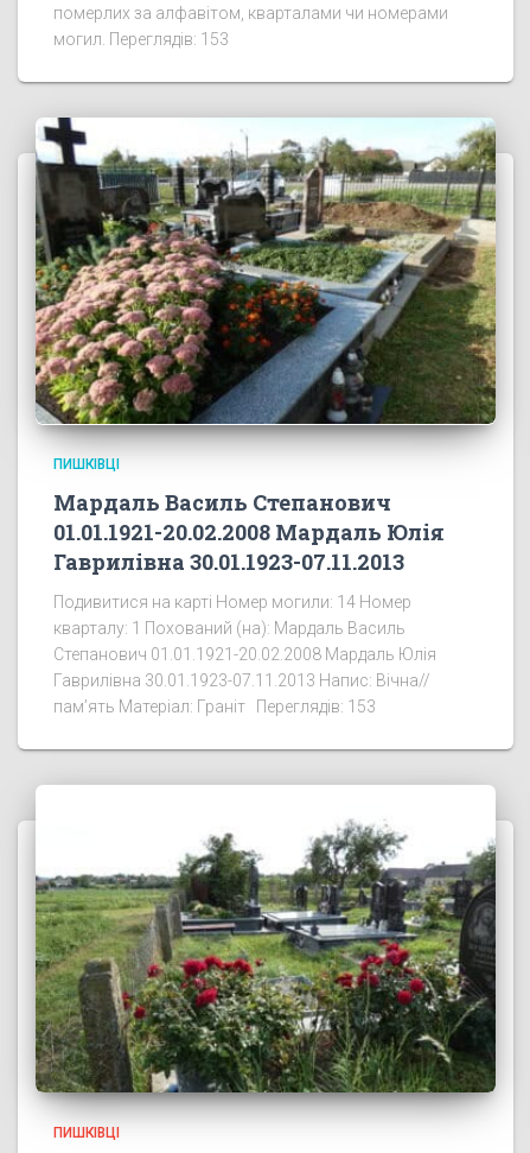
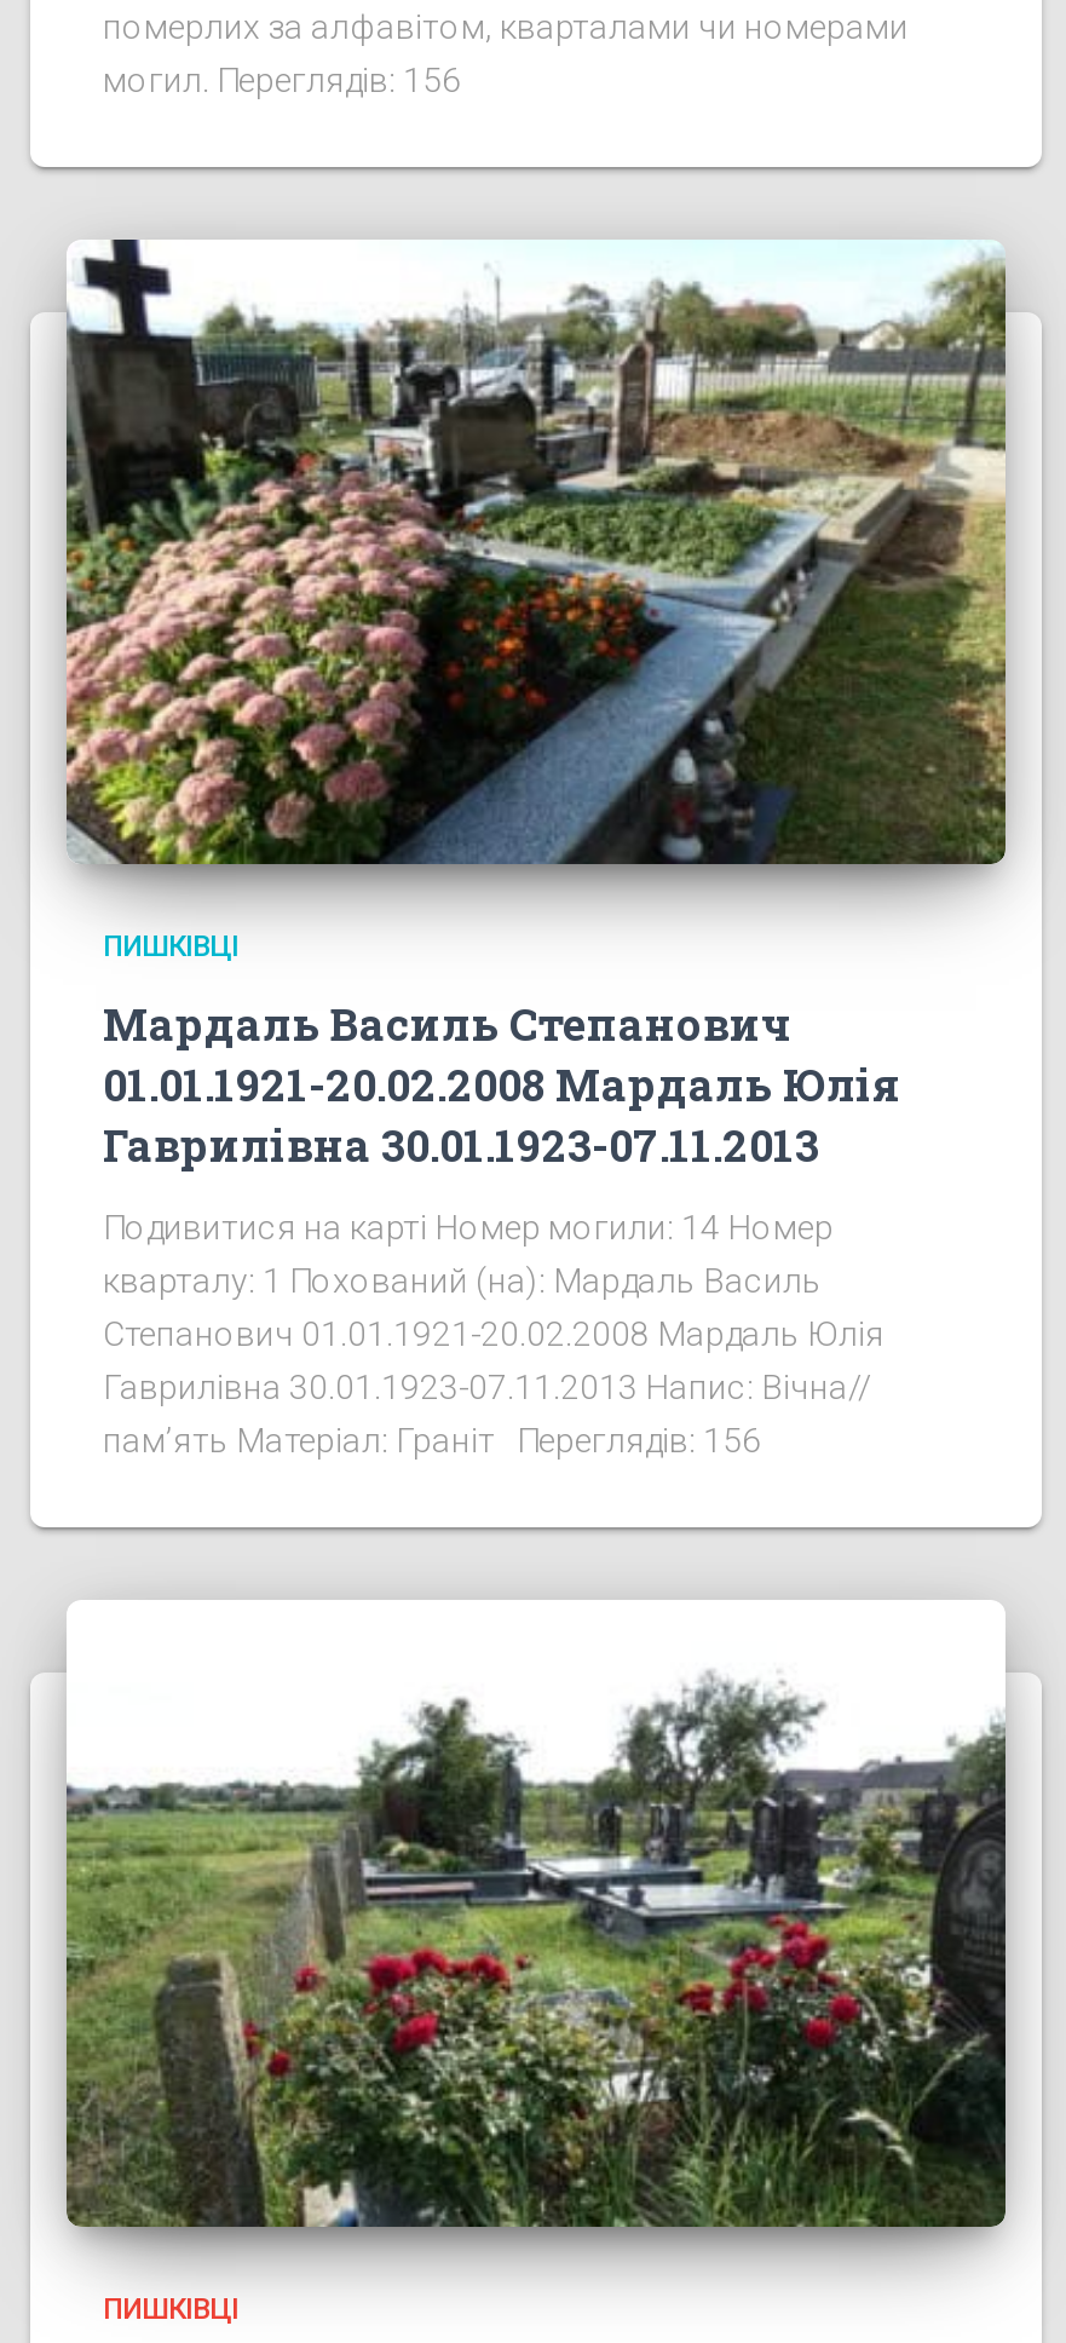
- могил. Переглядів: 153
+ могил. Переглядів: 156

- пам’ять Матеріал: Граніт Переглядів: 153
+ пам’ять Матеріал: Граніт Переглядів: 156
